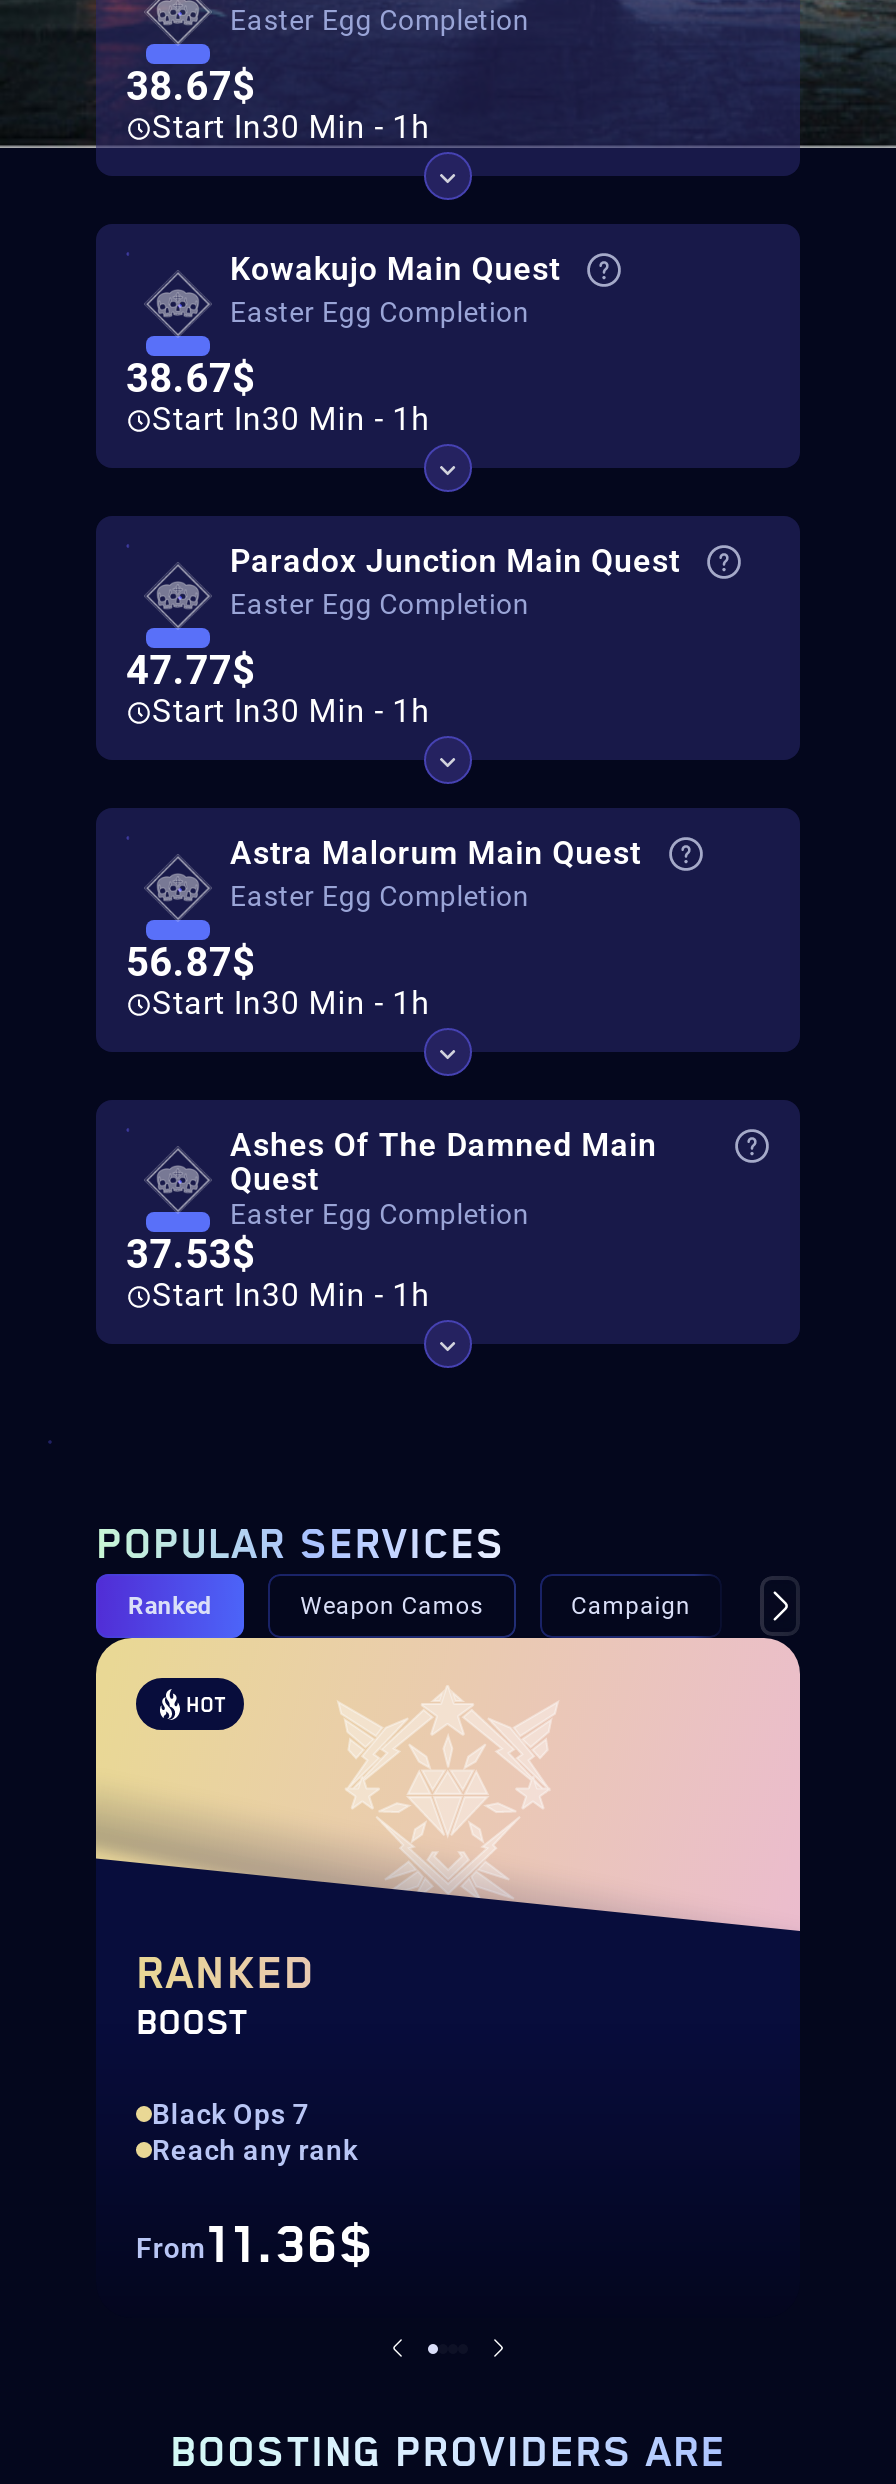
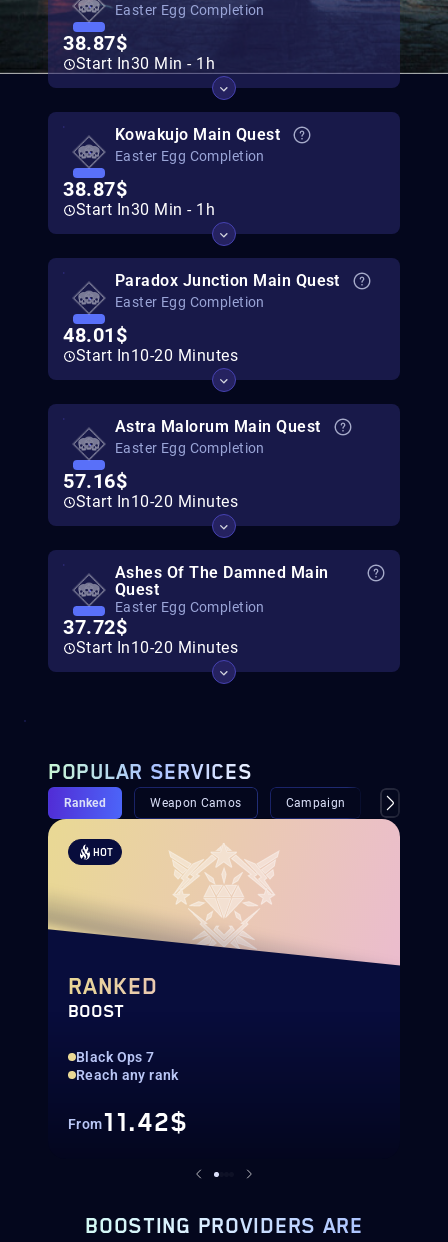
- 38.67$
+ 38.87$

- 38.67$
+ 38.87$

- 47.77$
- Start In30 Min - 1h
+ 48.01$
+ Start In10-20 Minutes

- 56.87$
- Start In30 Min - 1h
+ 57.16$
+ Start In10-20 Minutes

- 37.53$
- Start In30 Min - 1h
+ 37.72$
+ Start In10-20 Minutes

- From11.36$
+ From11.42$
